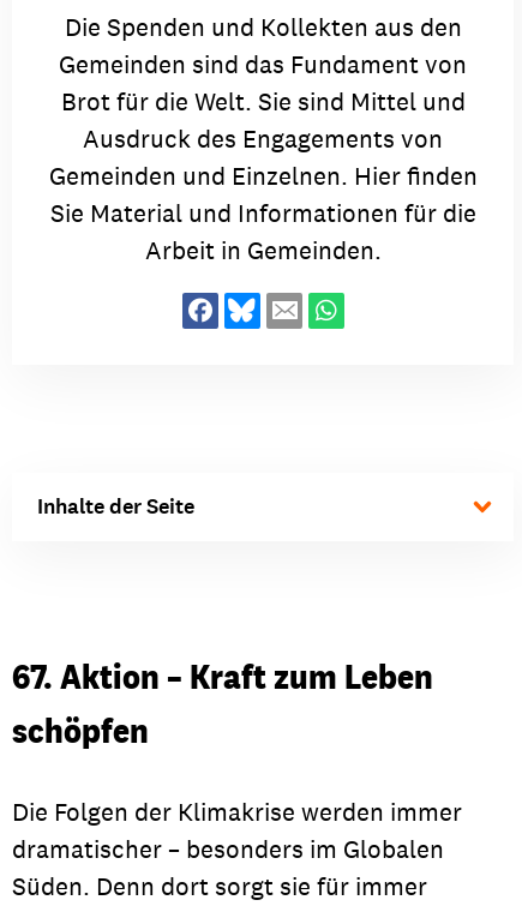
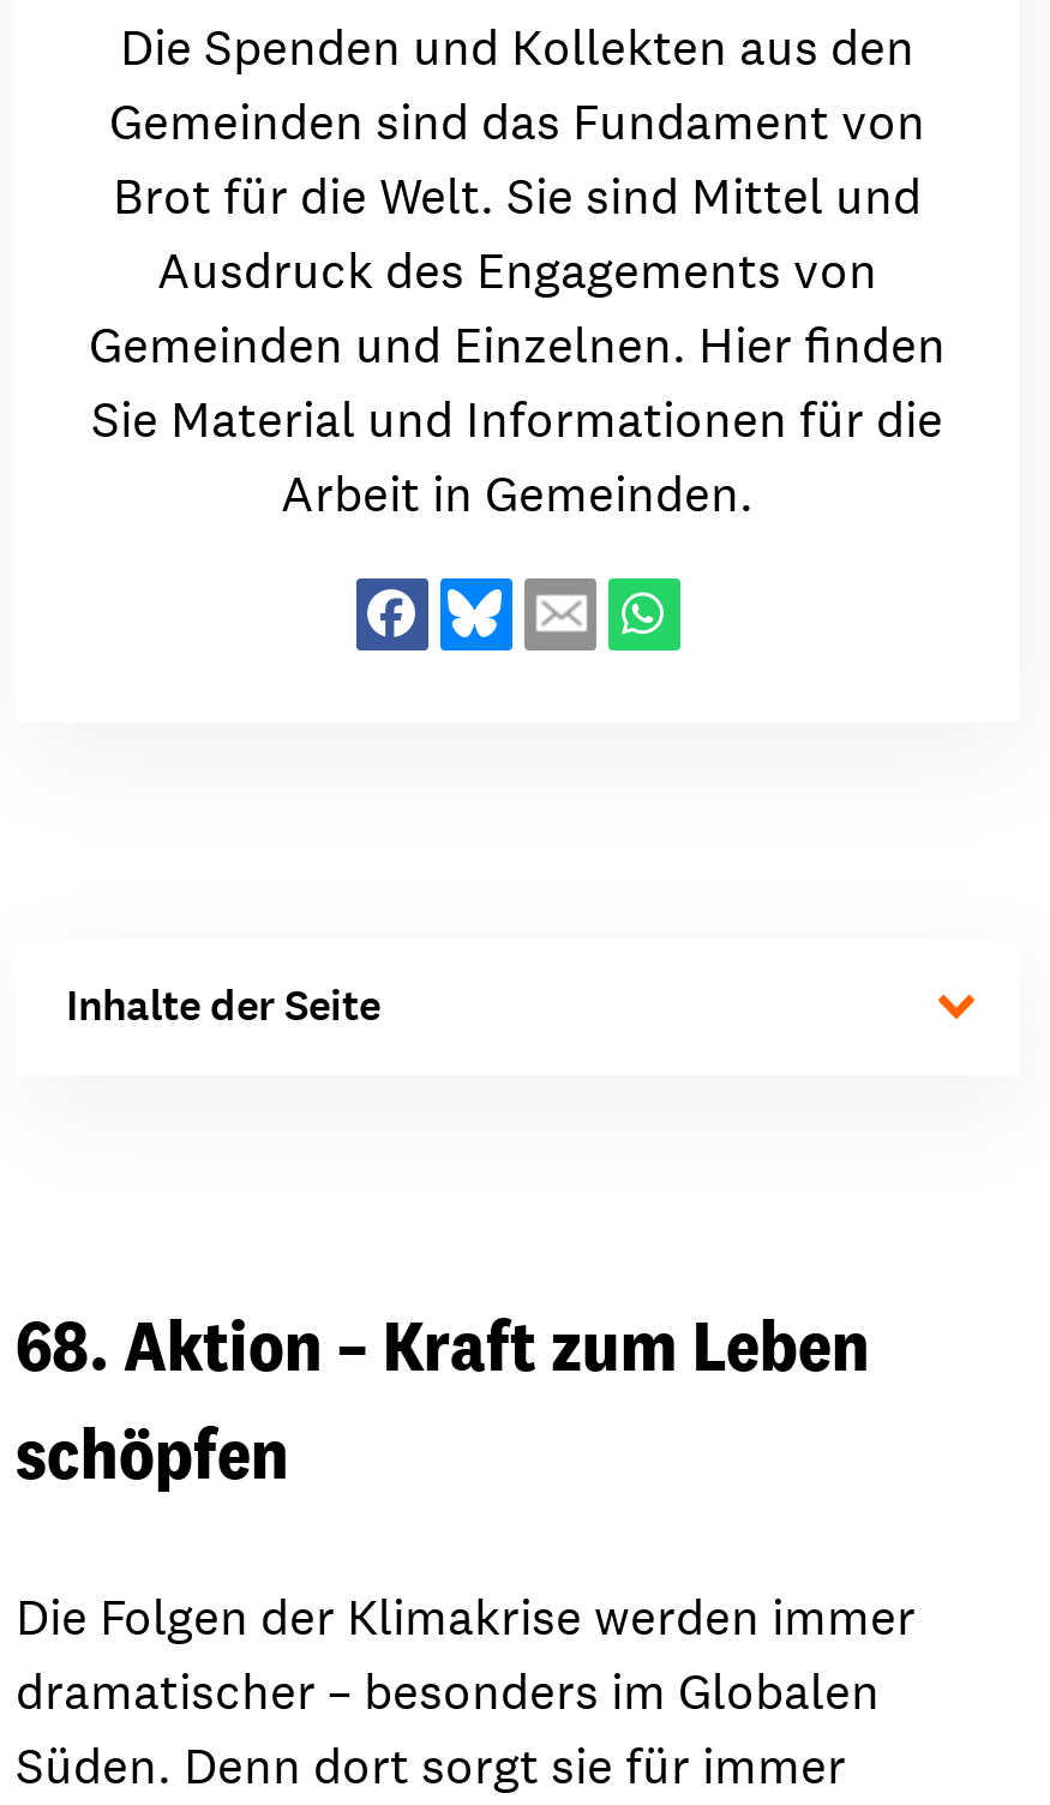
- 67. Aktion – Kraft zum Leben
+ 68. Aktion – Kraft zum Leben
